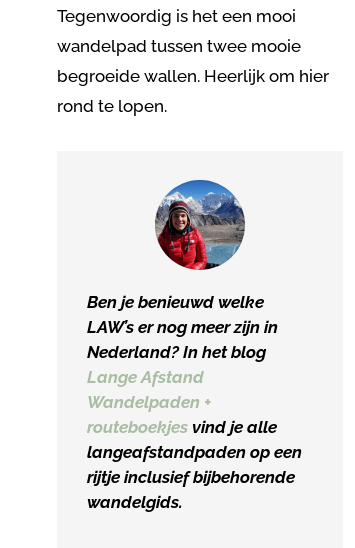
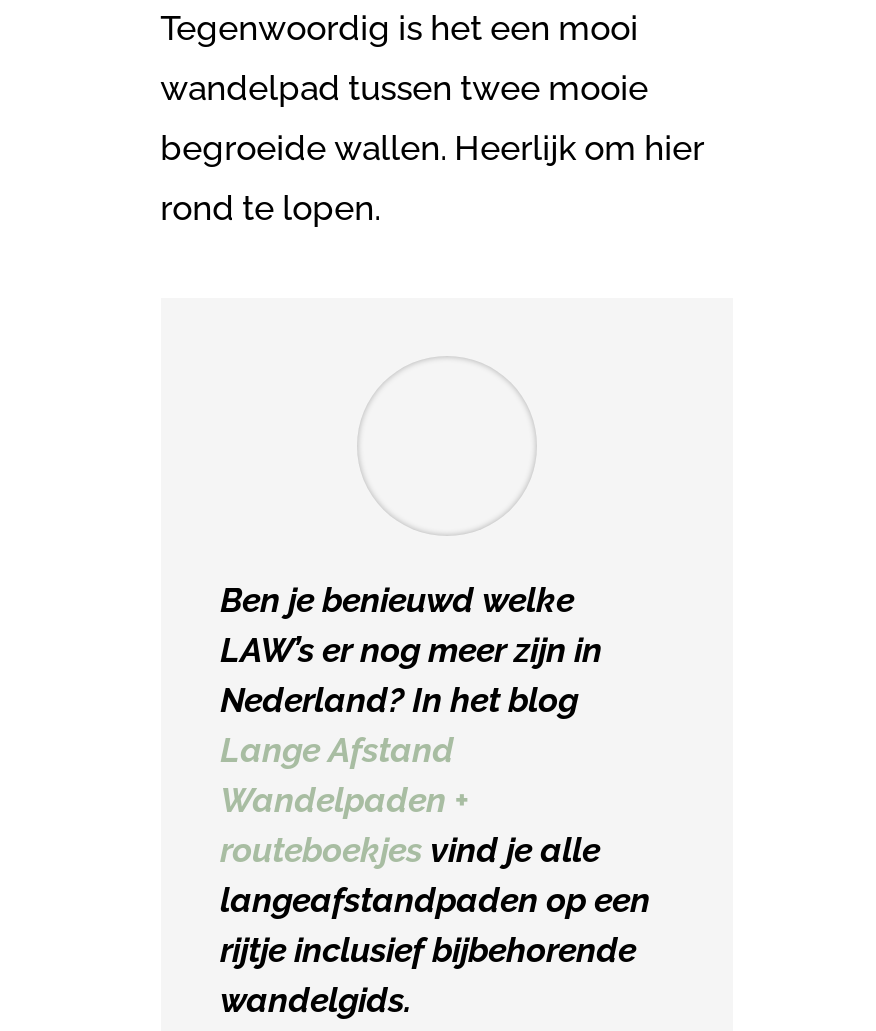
- [image]
